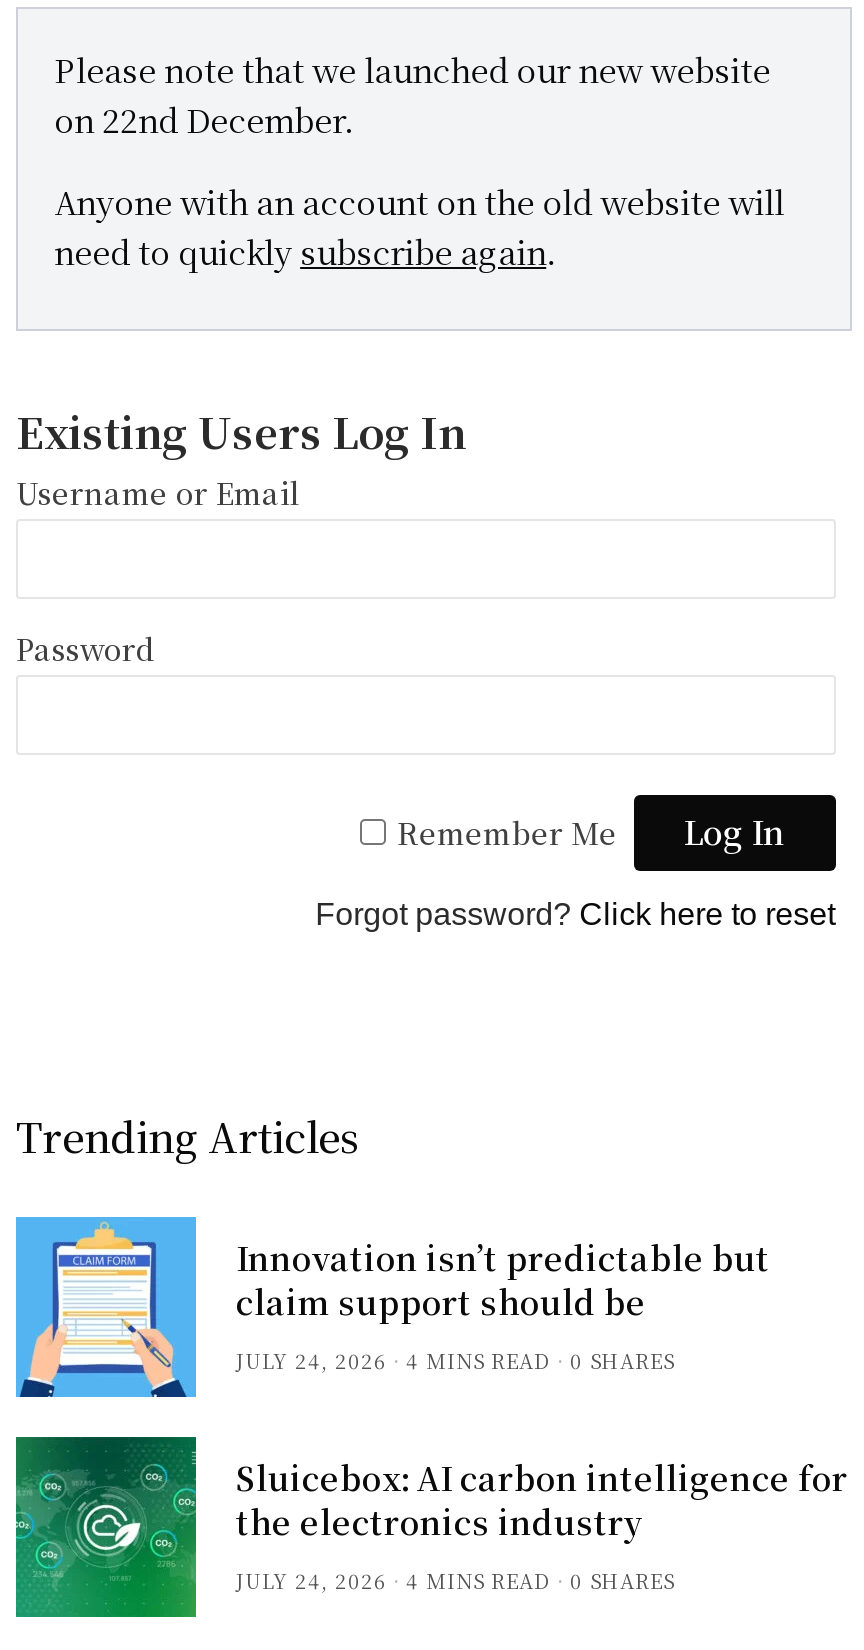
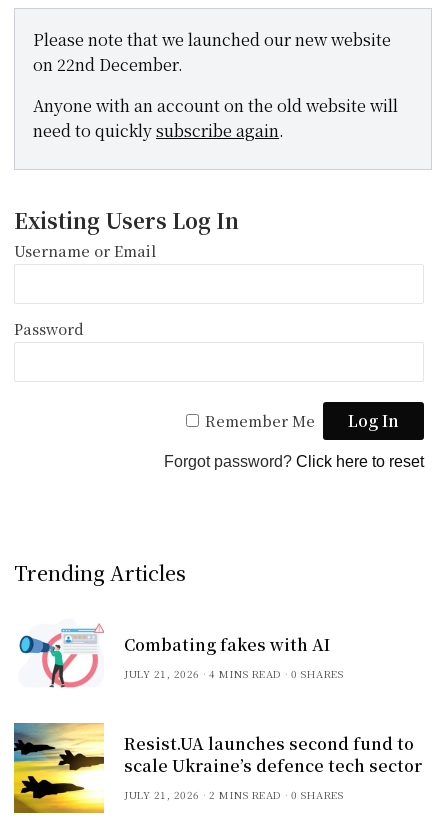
- [image]
- Innovation isn’t predictable but
- claim support should be
- JULY 24, 2026
+ [image]
+ Combating fakes with AI
+ JULY 21, 2026

- [image]
- Sluicebox: AI carbon intelligence for
- the electronics industry
- JULY 24, 2026
- 4 MINS READ
+ [image]
+ Resist.UA launches second fund to
+ scale Ukraine’s defence tech sector
+ JULY 21, 2026
+ 2 MINS READ
